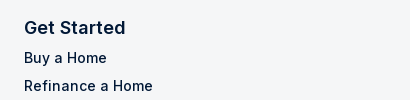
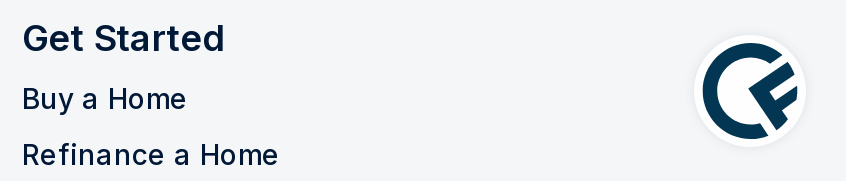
+ [image]
